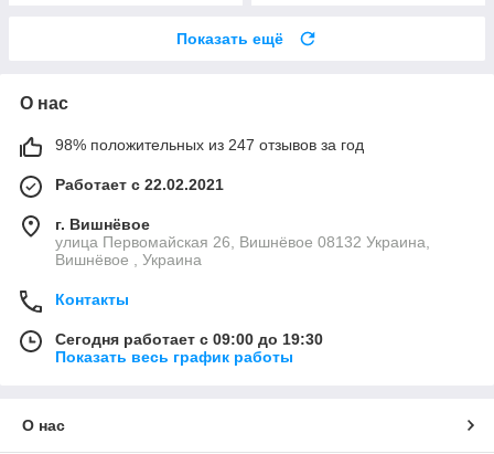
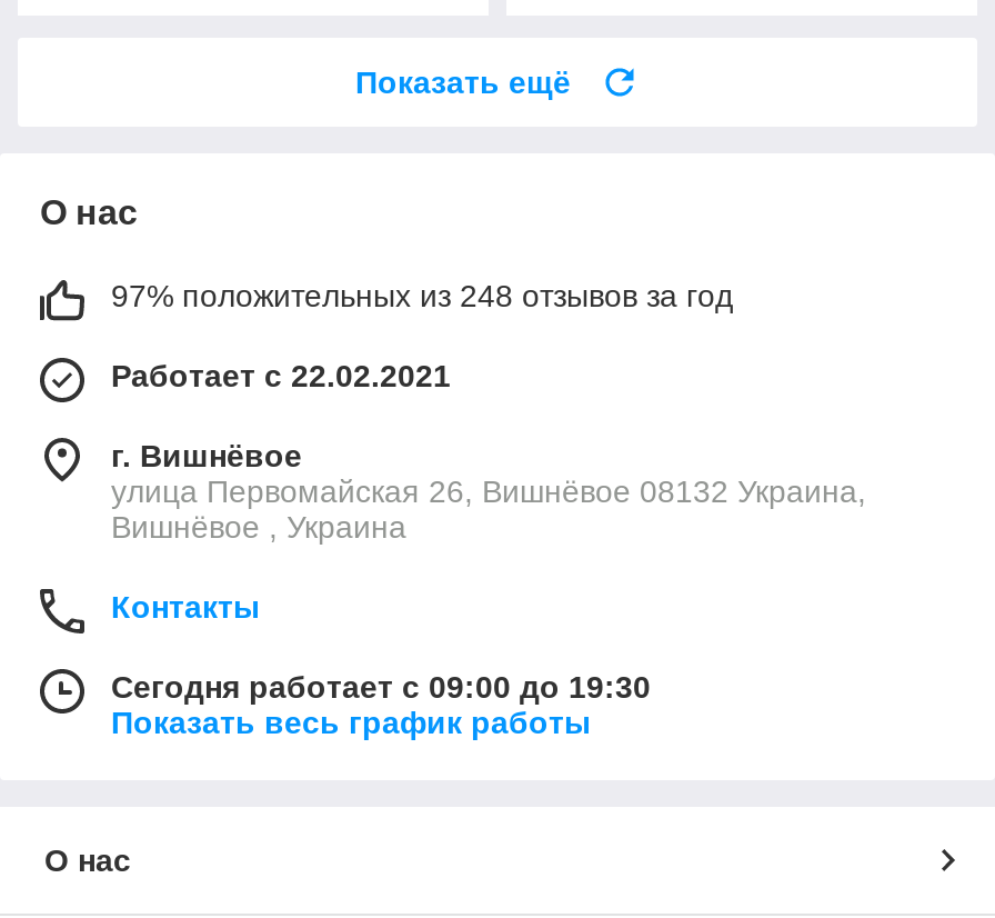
- 98% положительных из 247 отзывов за год
+ 97% положительных из 248 отзывов за год
